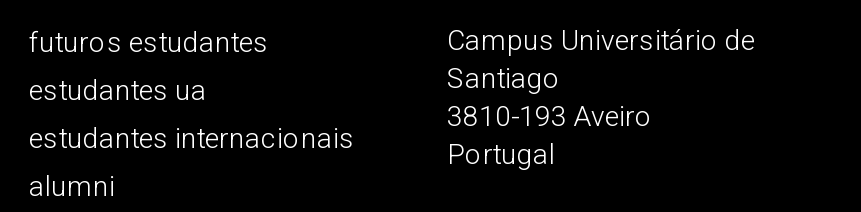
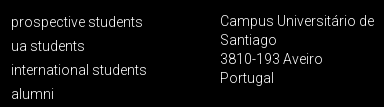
- futuros estudantes
+ prospective students

- estudantes ua
+ ua students

- estudantes internacionais
+ international students
